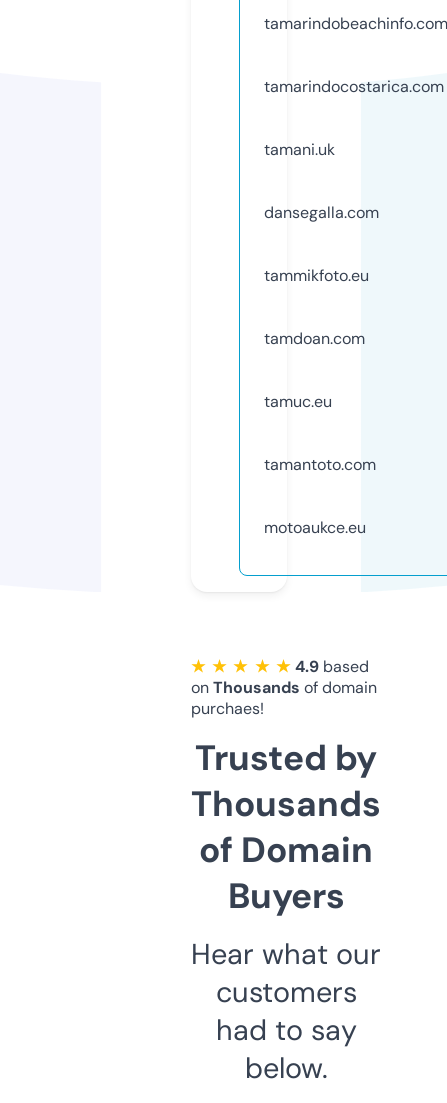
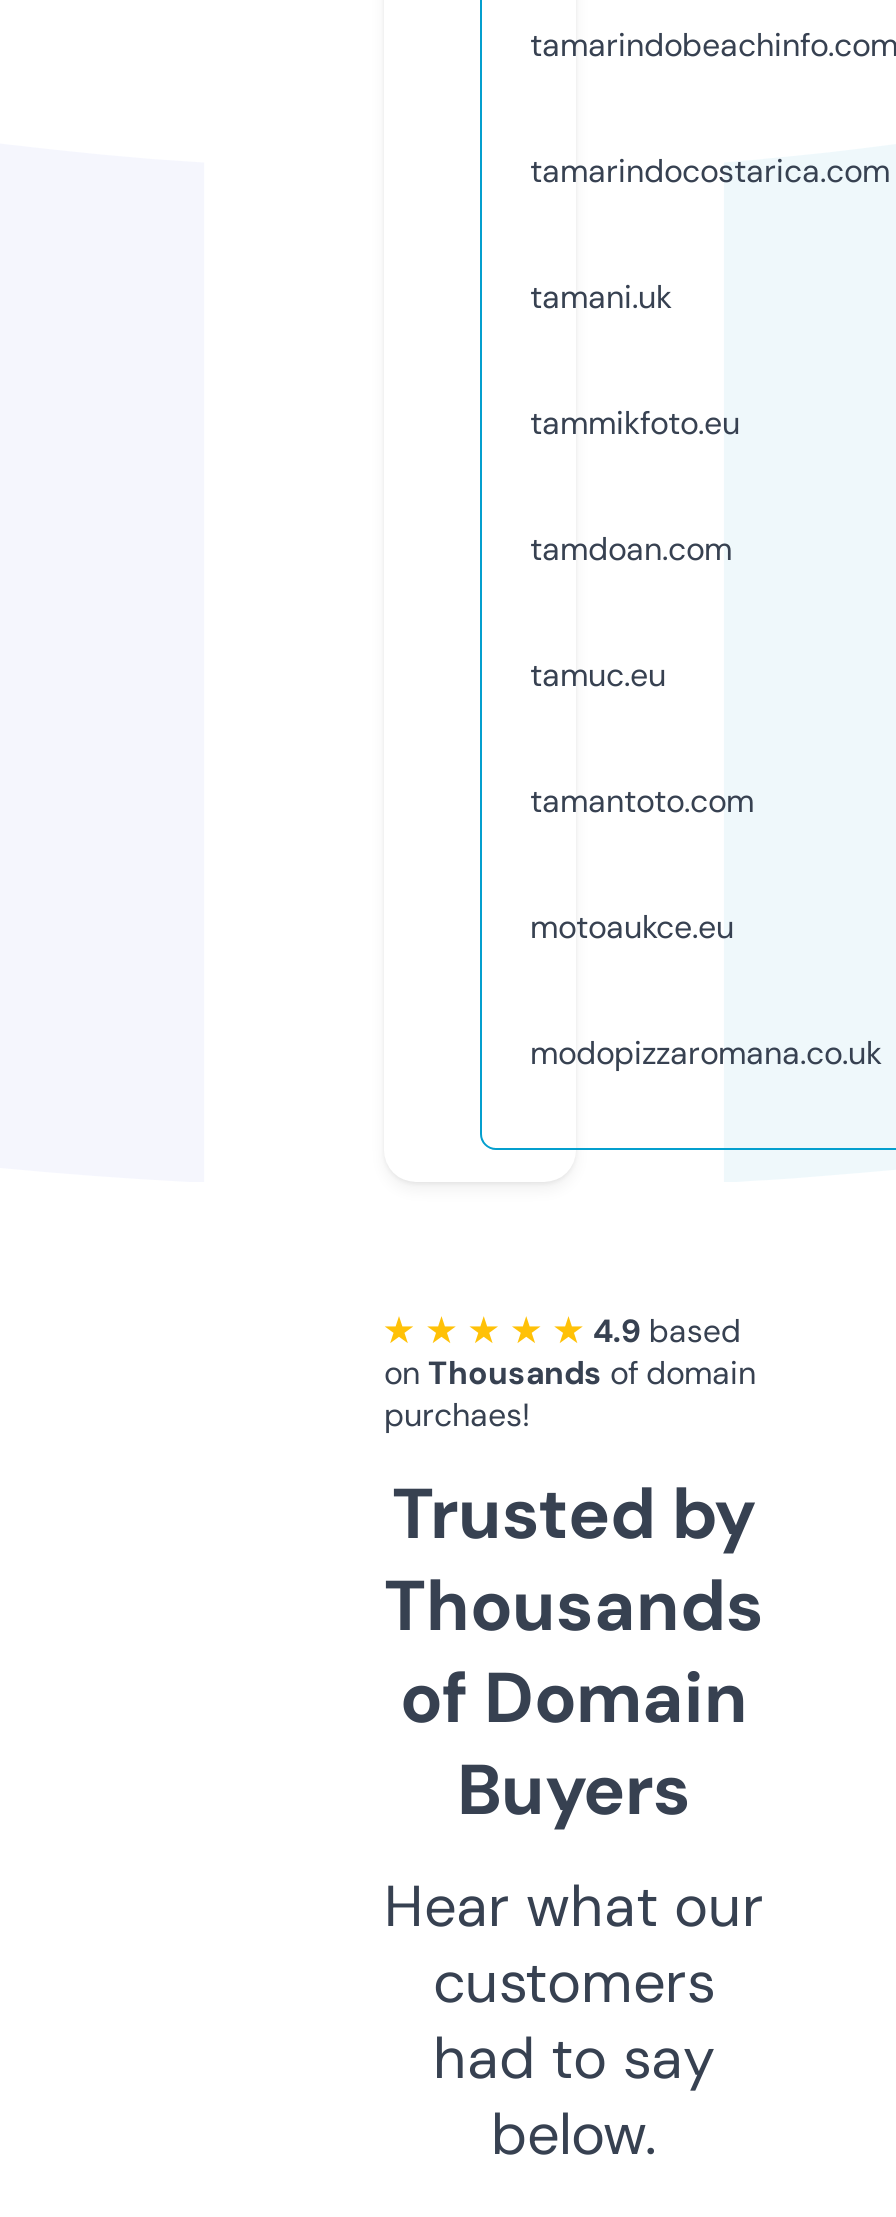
- dansegalla.com

moved up: tammikfoto.eu | tamdoan.com | tamuc.eu | tamantoto.com | motoaukce.eu

+ modopizzaromana.co.uk
